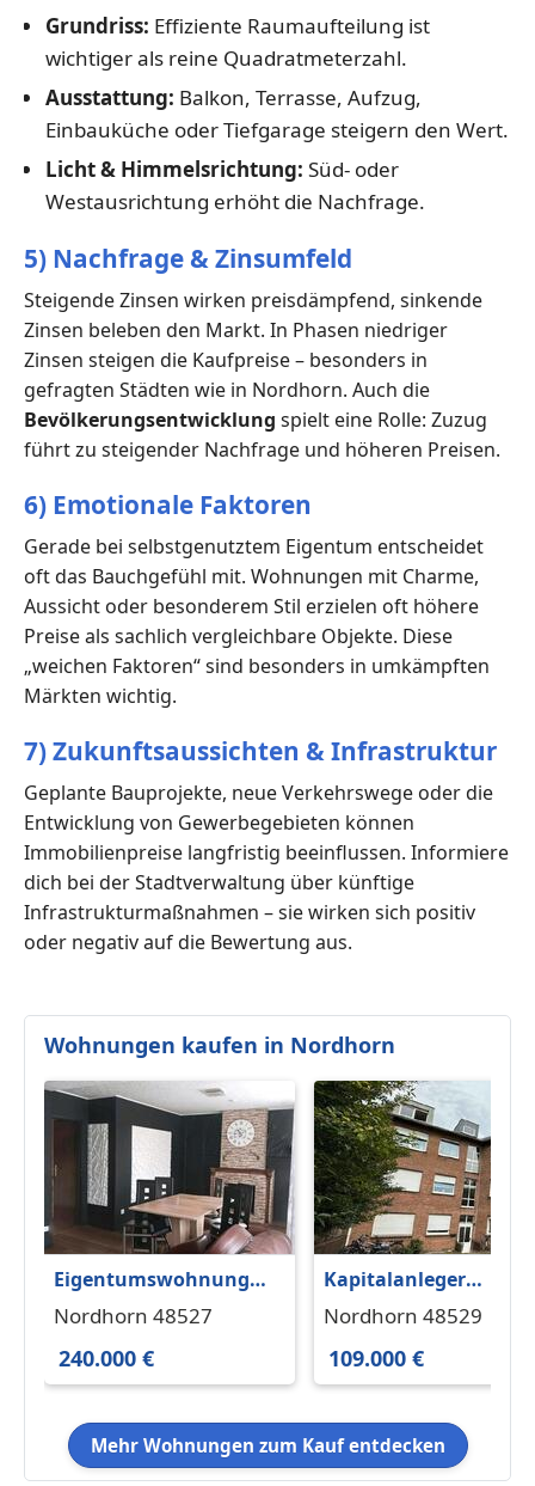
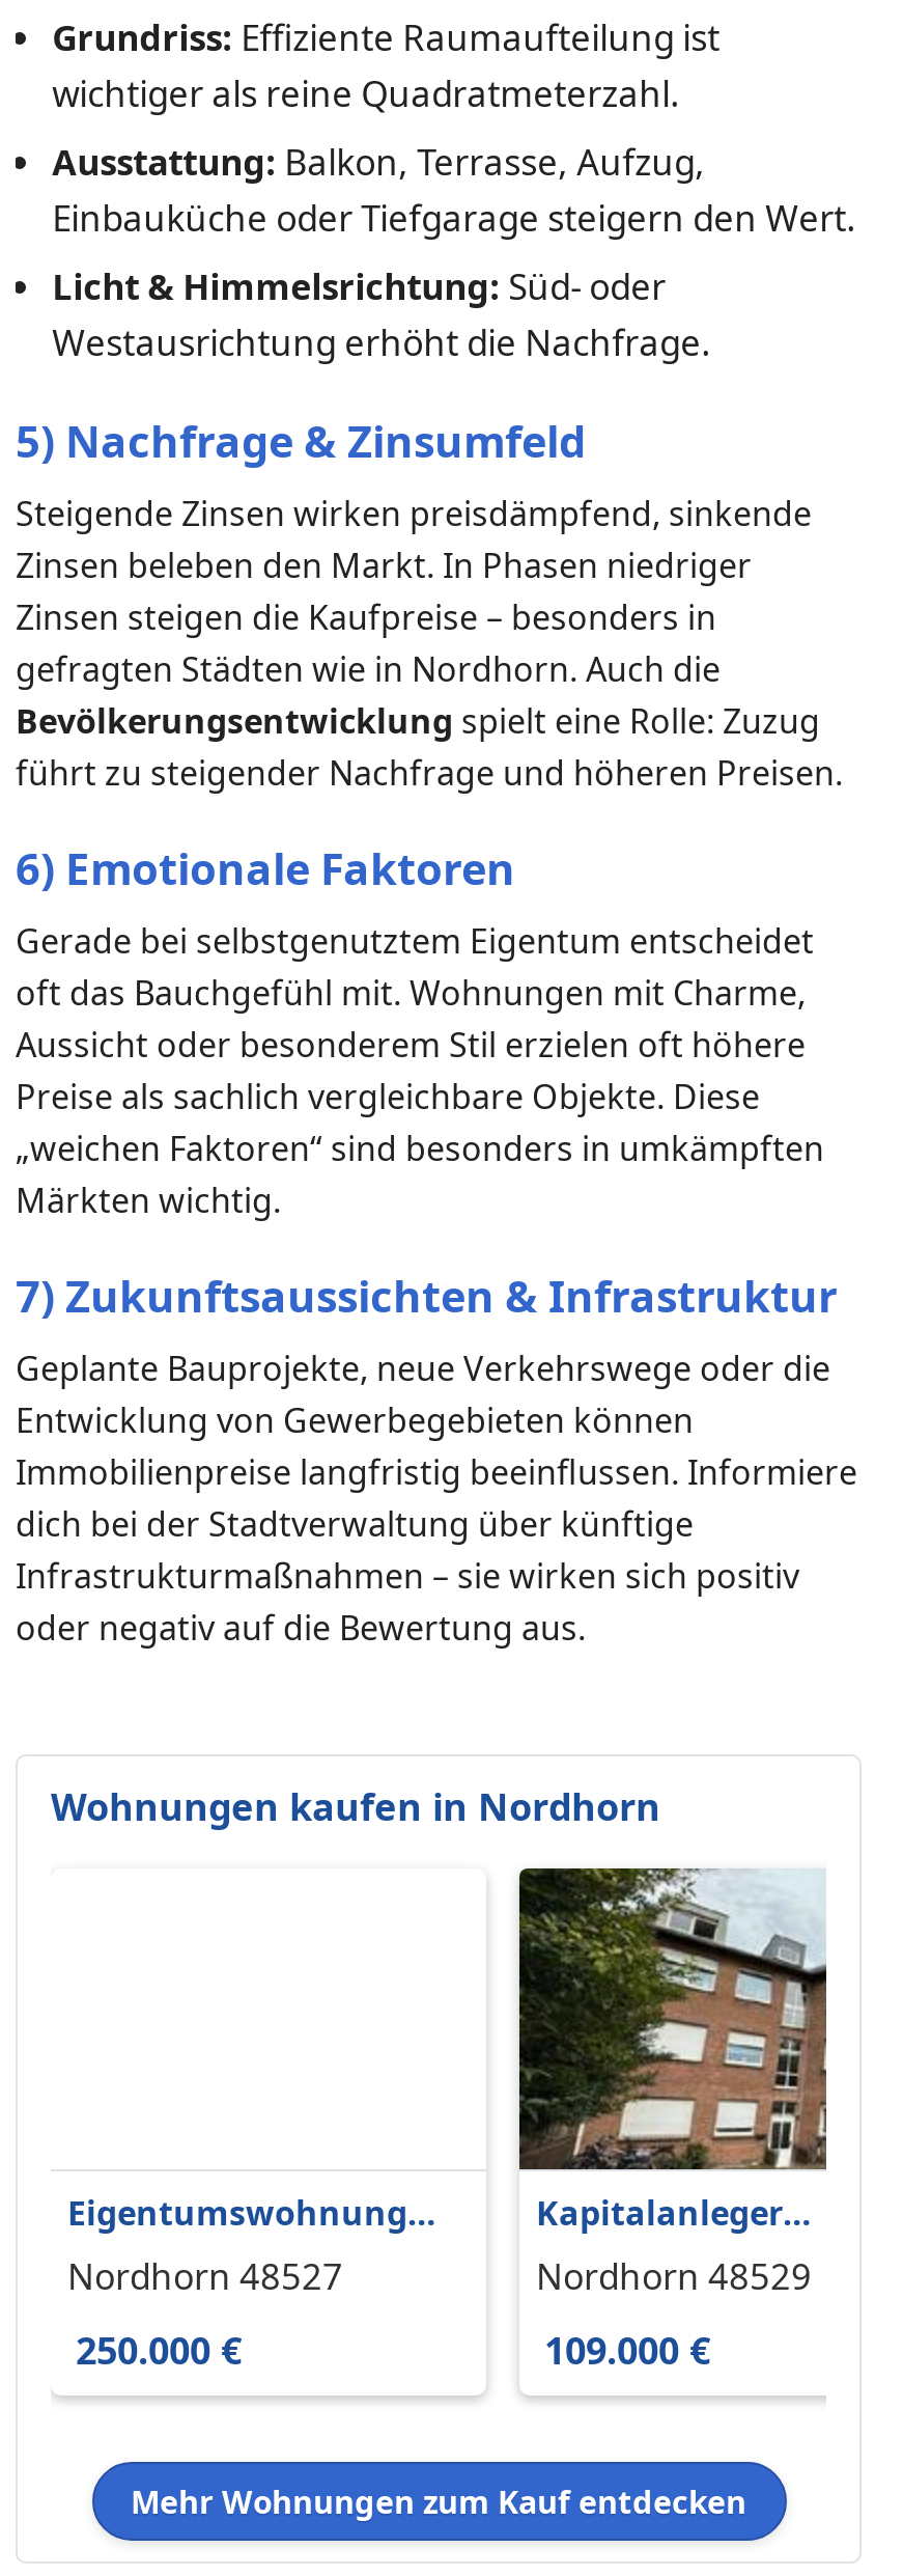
- [image]

- 240.000 €
+ 250.000 €
